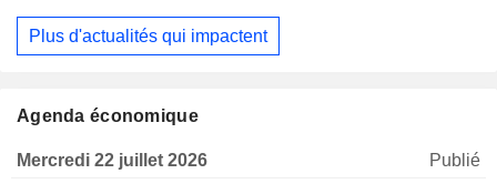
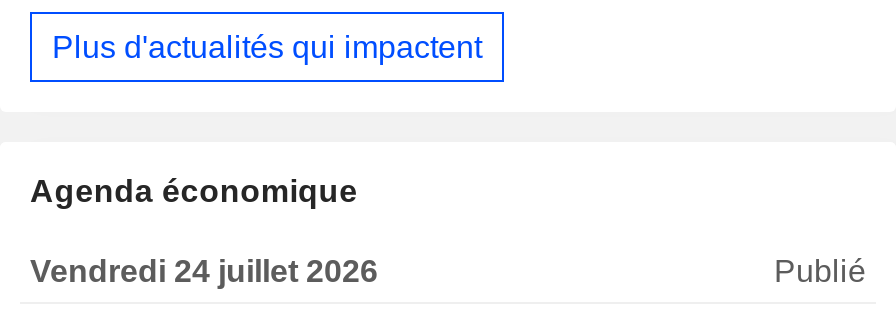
- Mercredi 22 juillet 2026
+ Vendredi 24 juillet 2026
